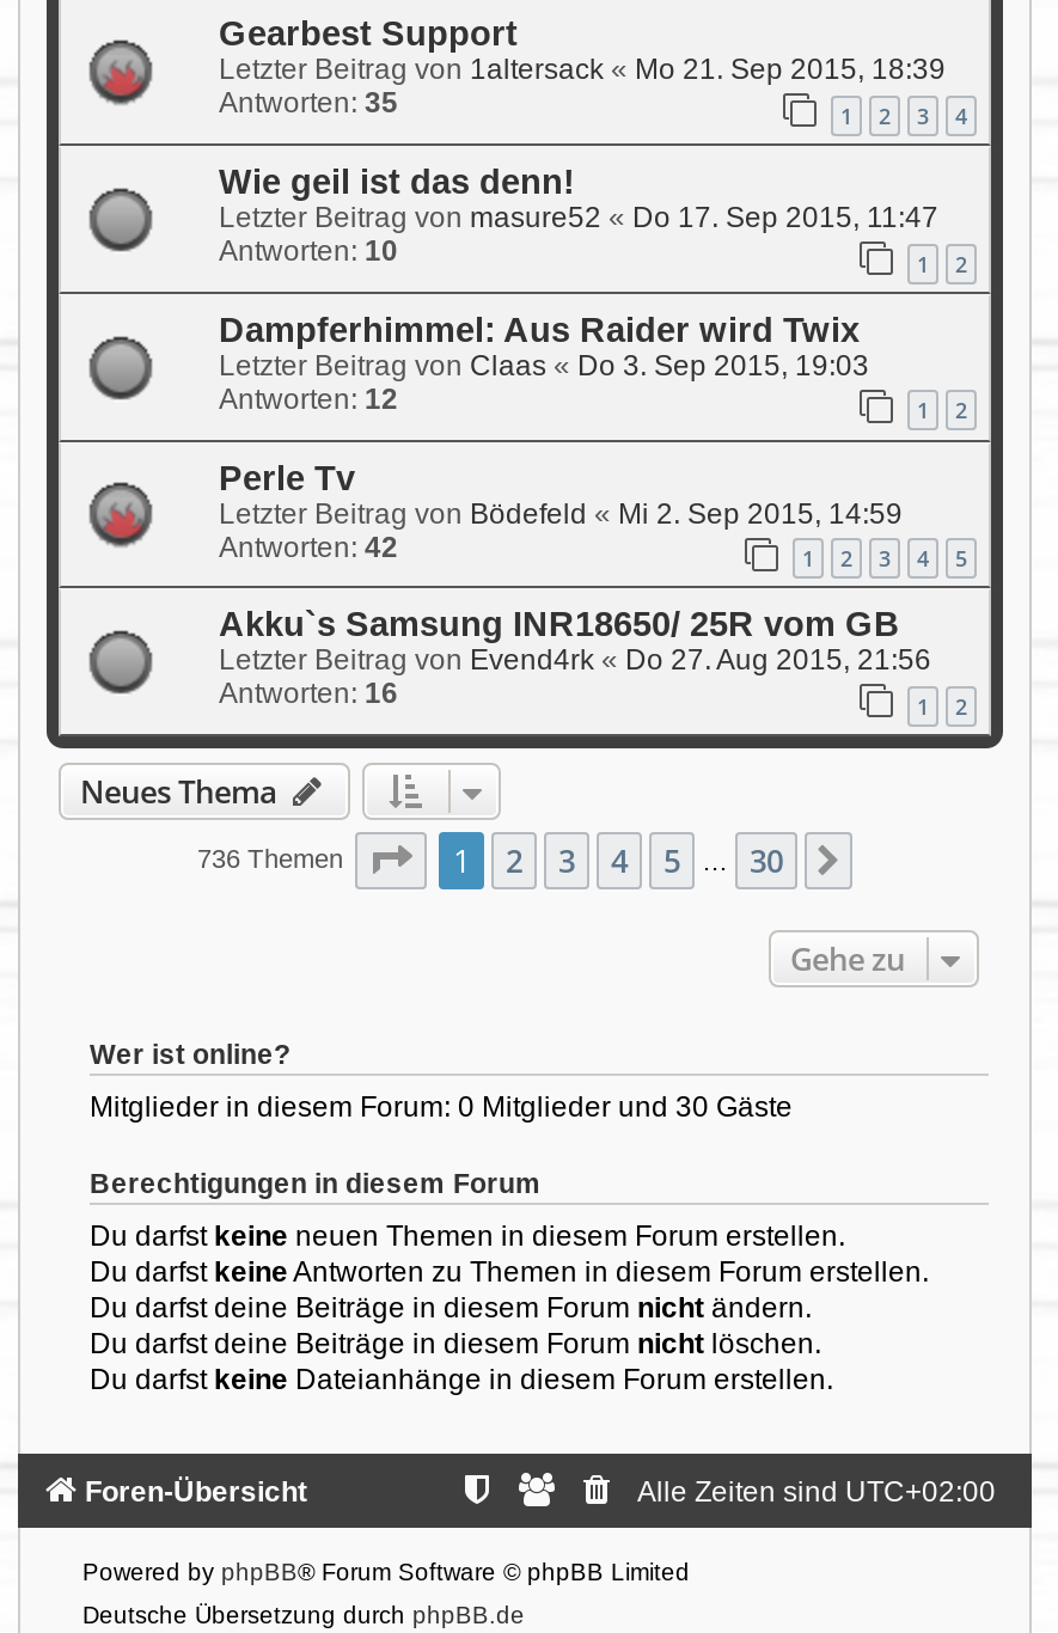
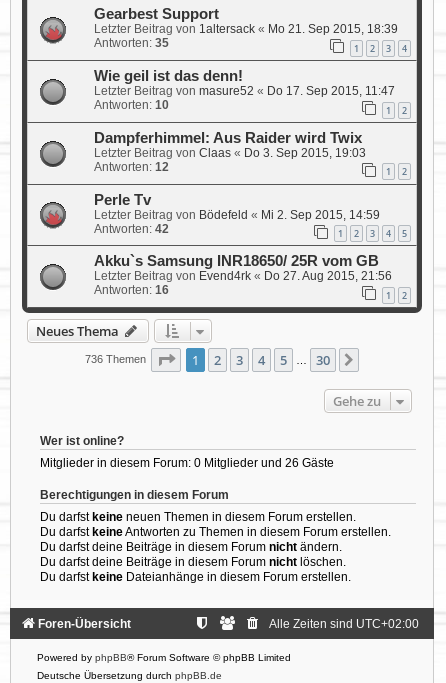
- Mitglieder in diesem Forum: 0 Mitglieder und 30 Gäste
+ Mitglieder in diesem Forum: 0 Mitglieder und 26 Gäste
